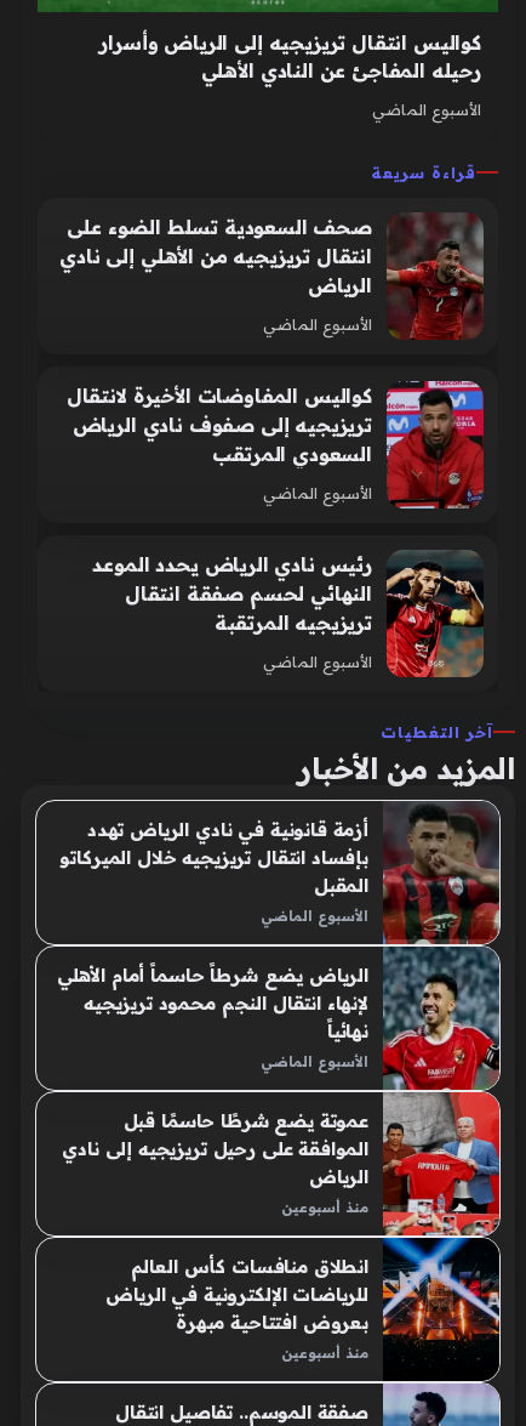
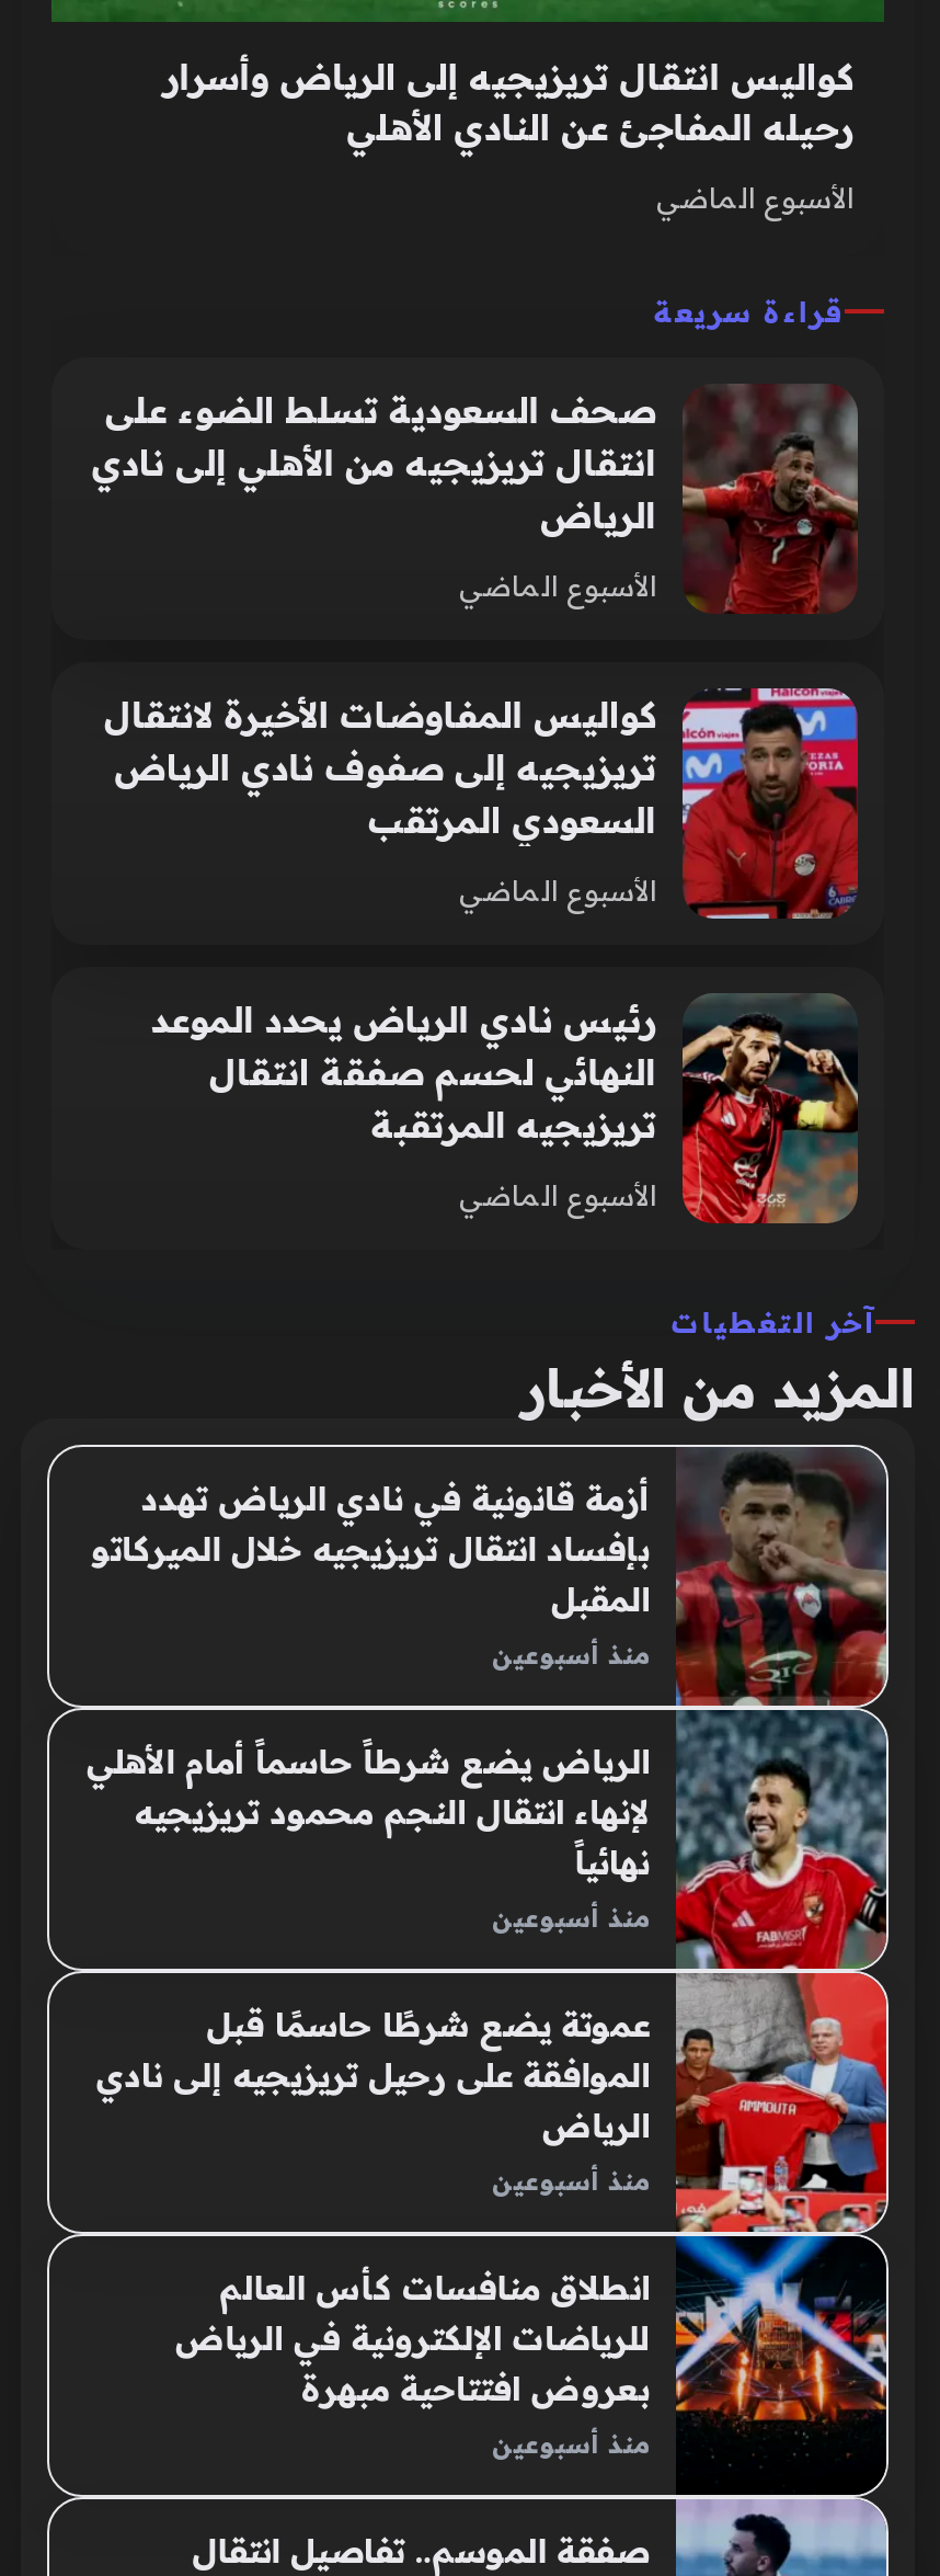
- الأسبوع الماضي
+ منذ أسبوعين

- الأسبوع الماضي
+ منذ أسبوعين
